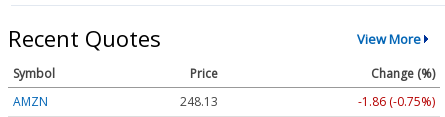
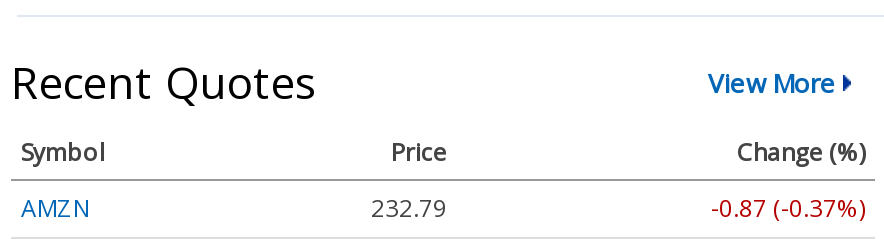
- 248.13
+ 232.79

- -1.86 (-0.75%)
+ -0.87 (-0.37%)
